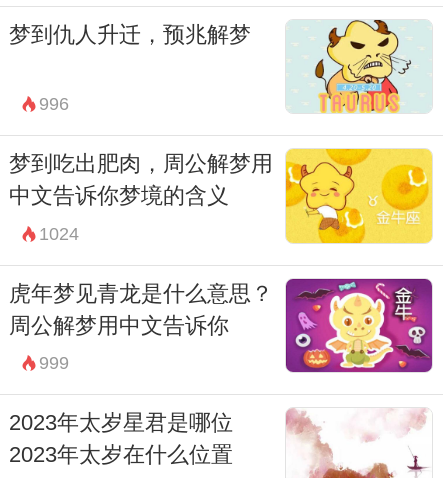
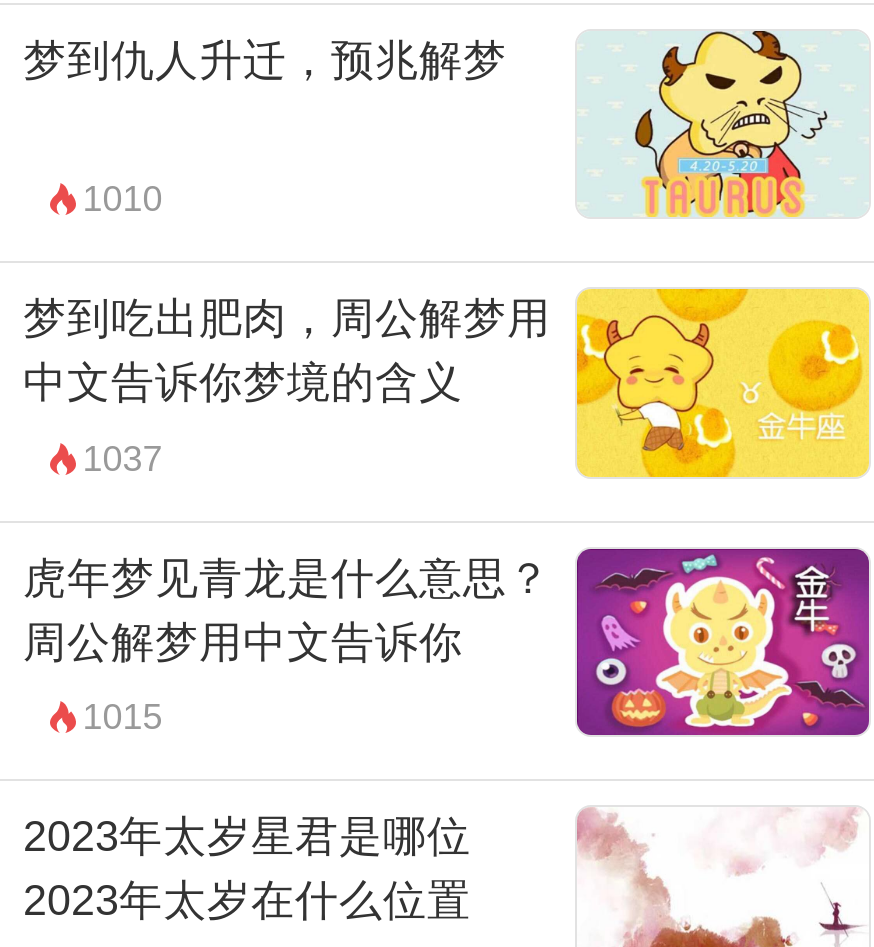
- 996
+ 1010

- 1024
+ 1037

- 999
+ 1015
